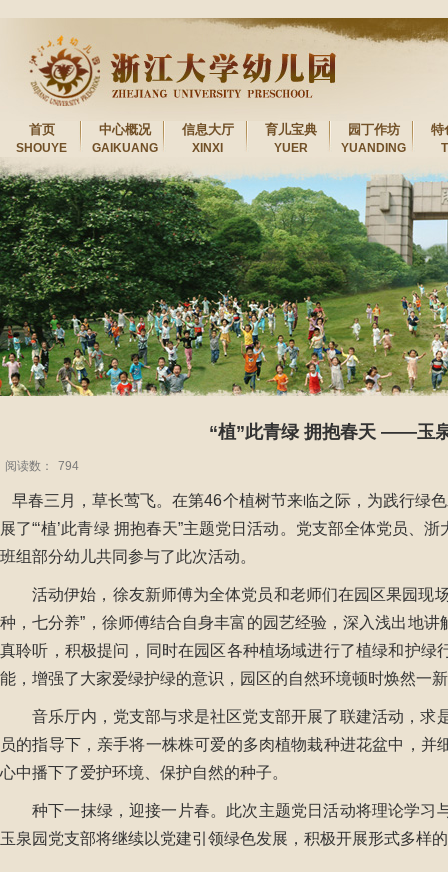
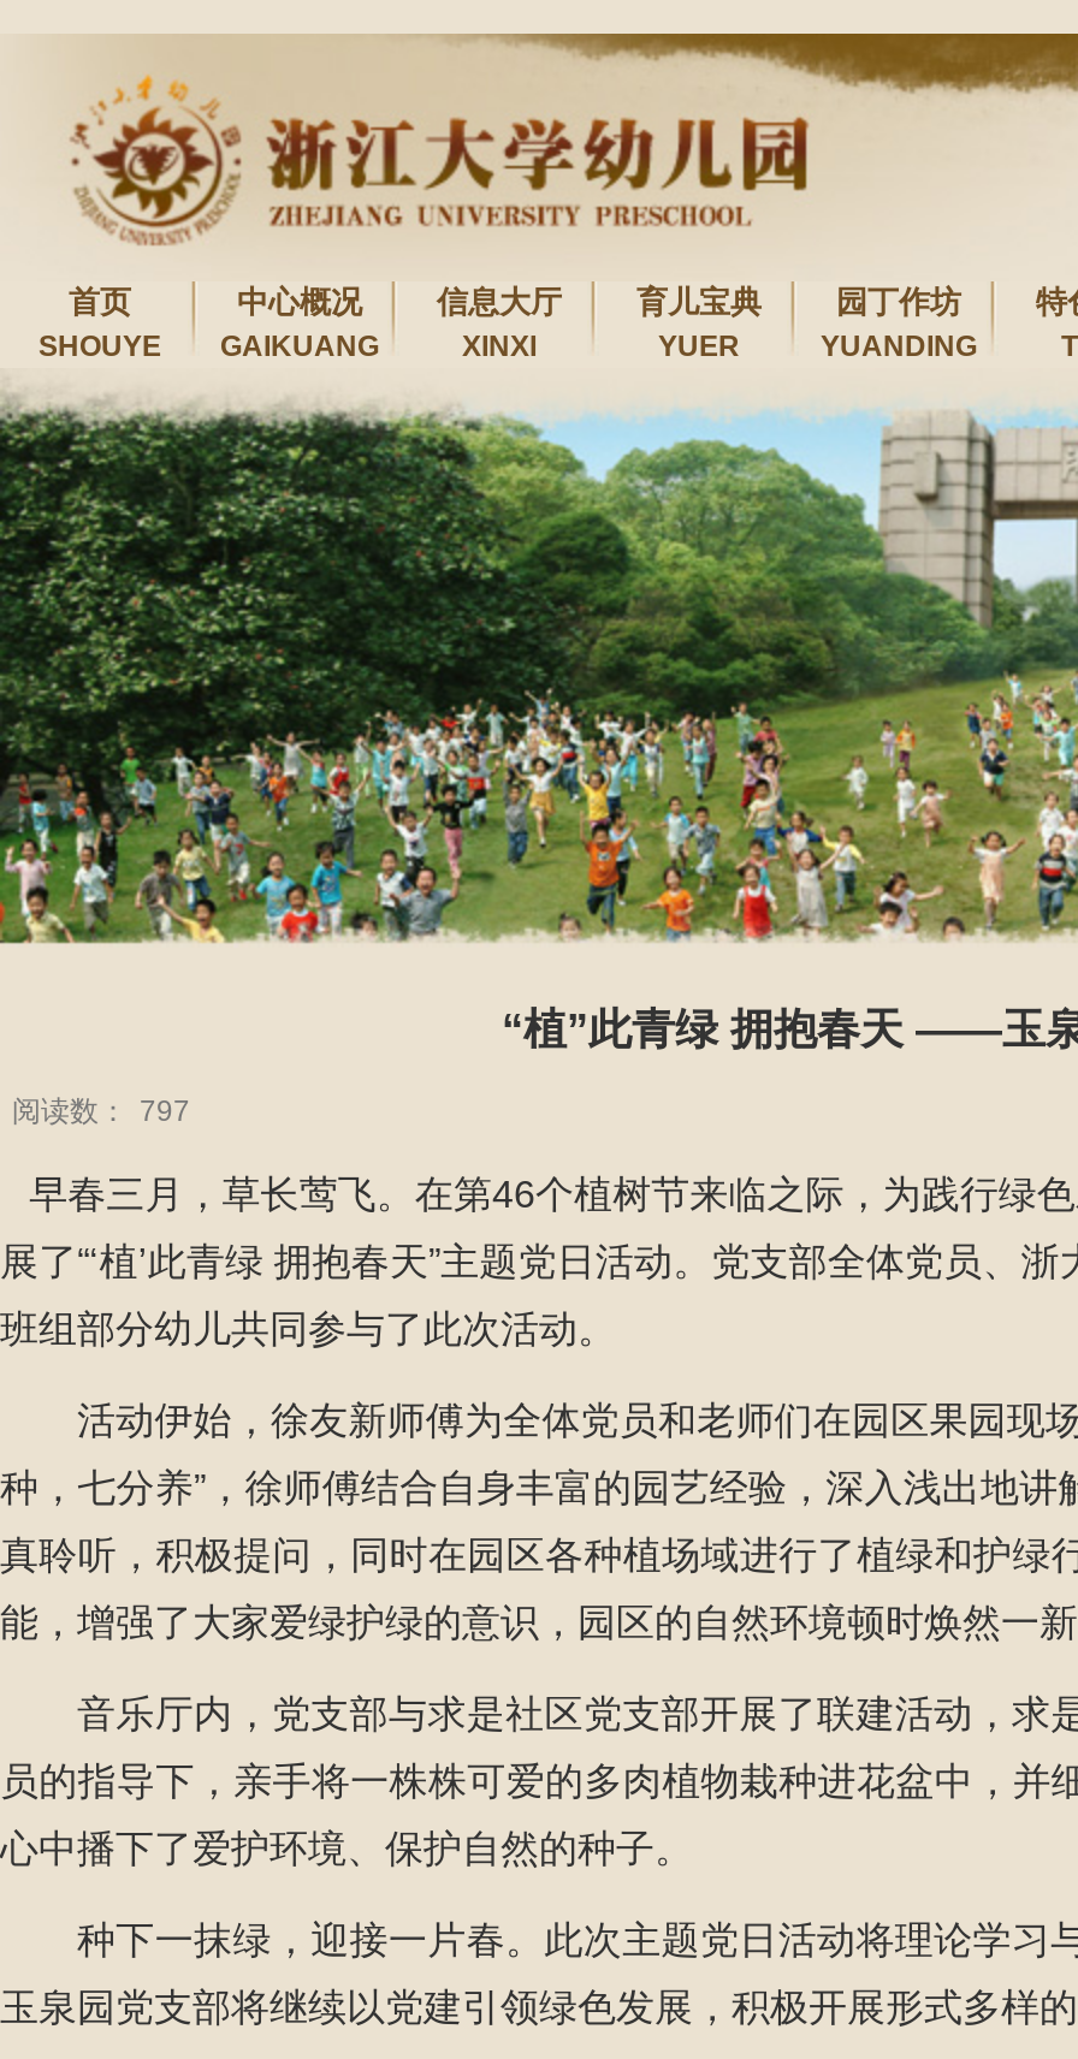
- 阅读数： 794
+ 阅读数： 797
